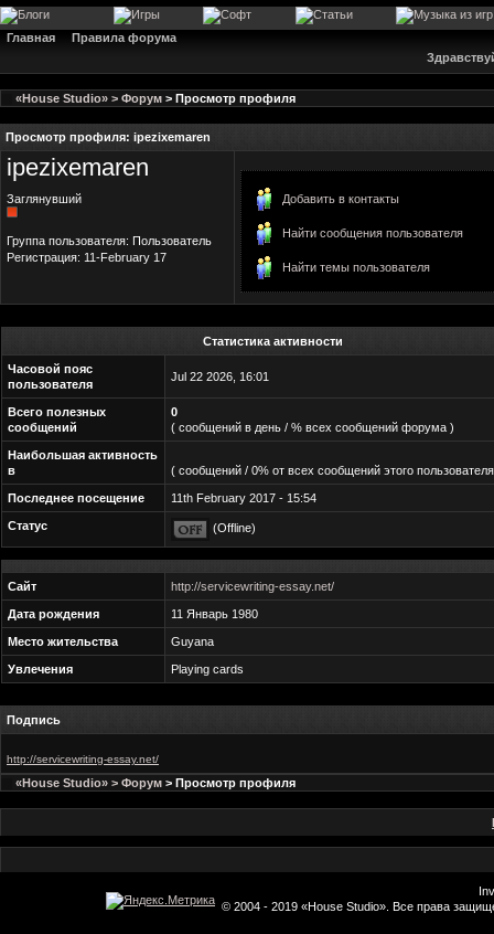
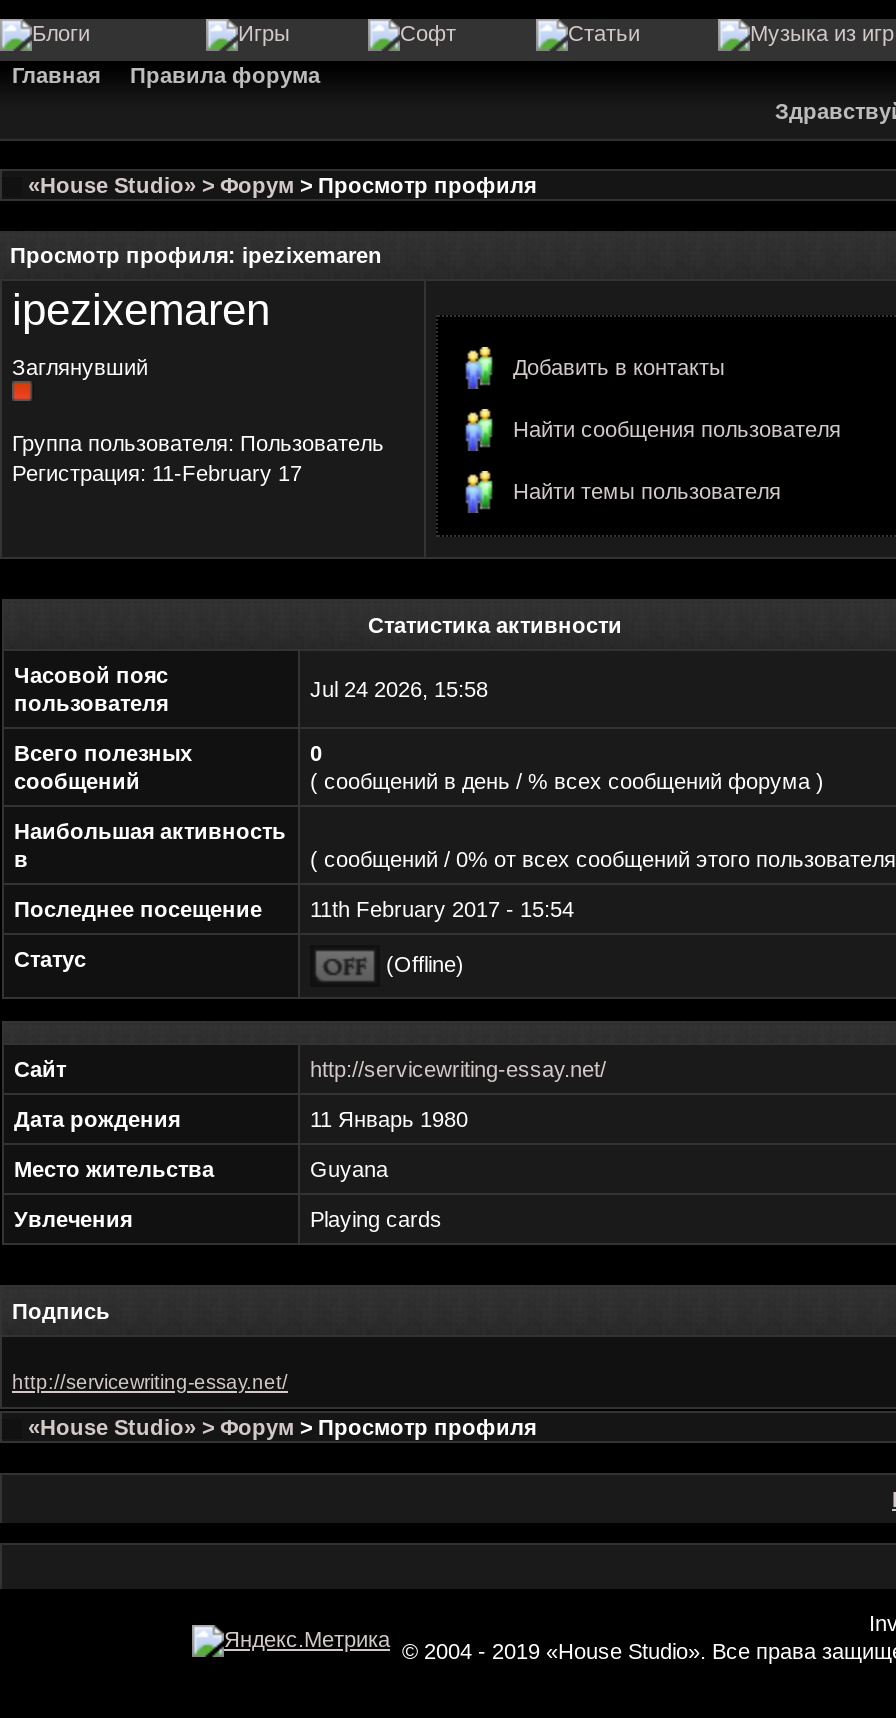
- Jul 22 2026, 16:01
+ Jul 24 2026, 15:58
